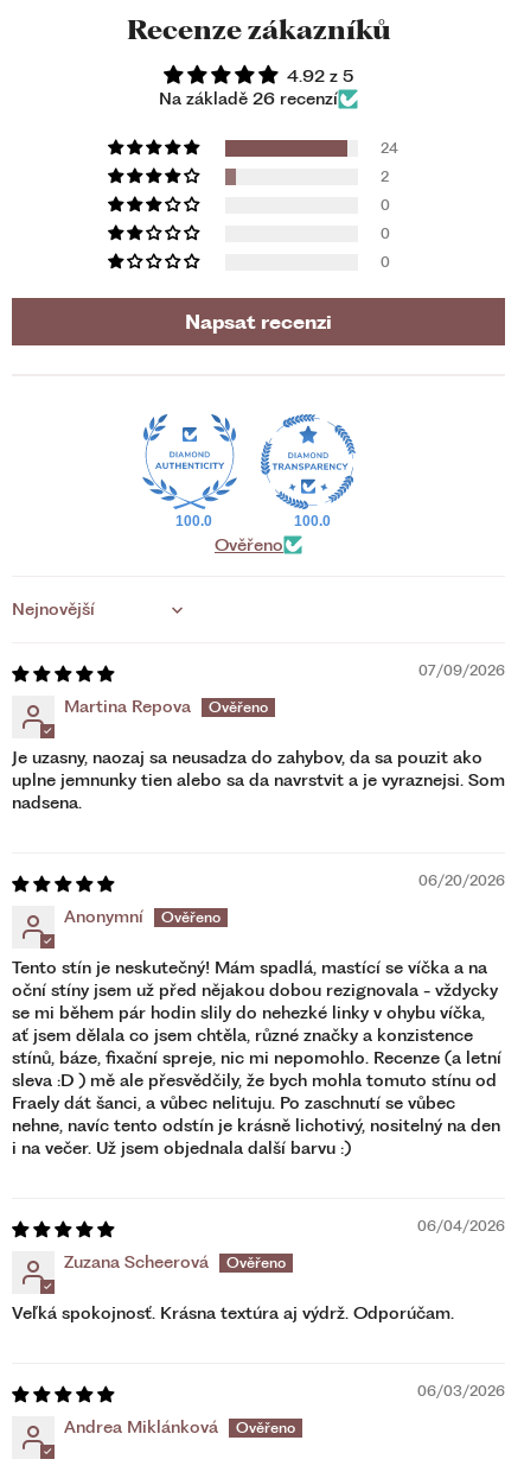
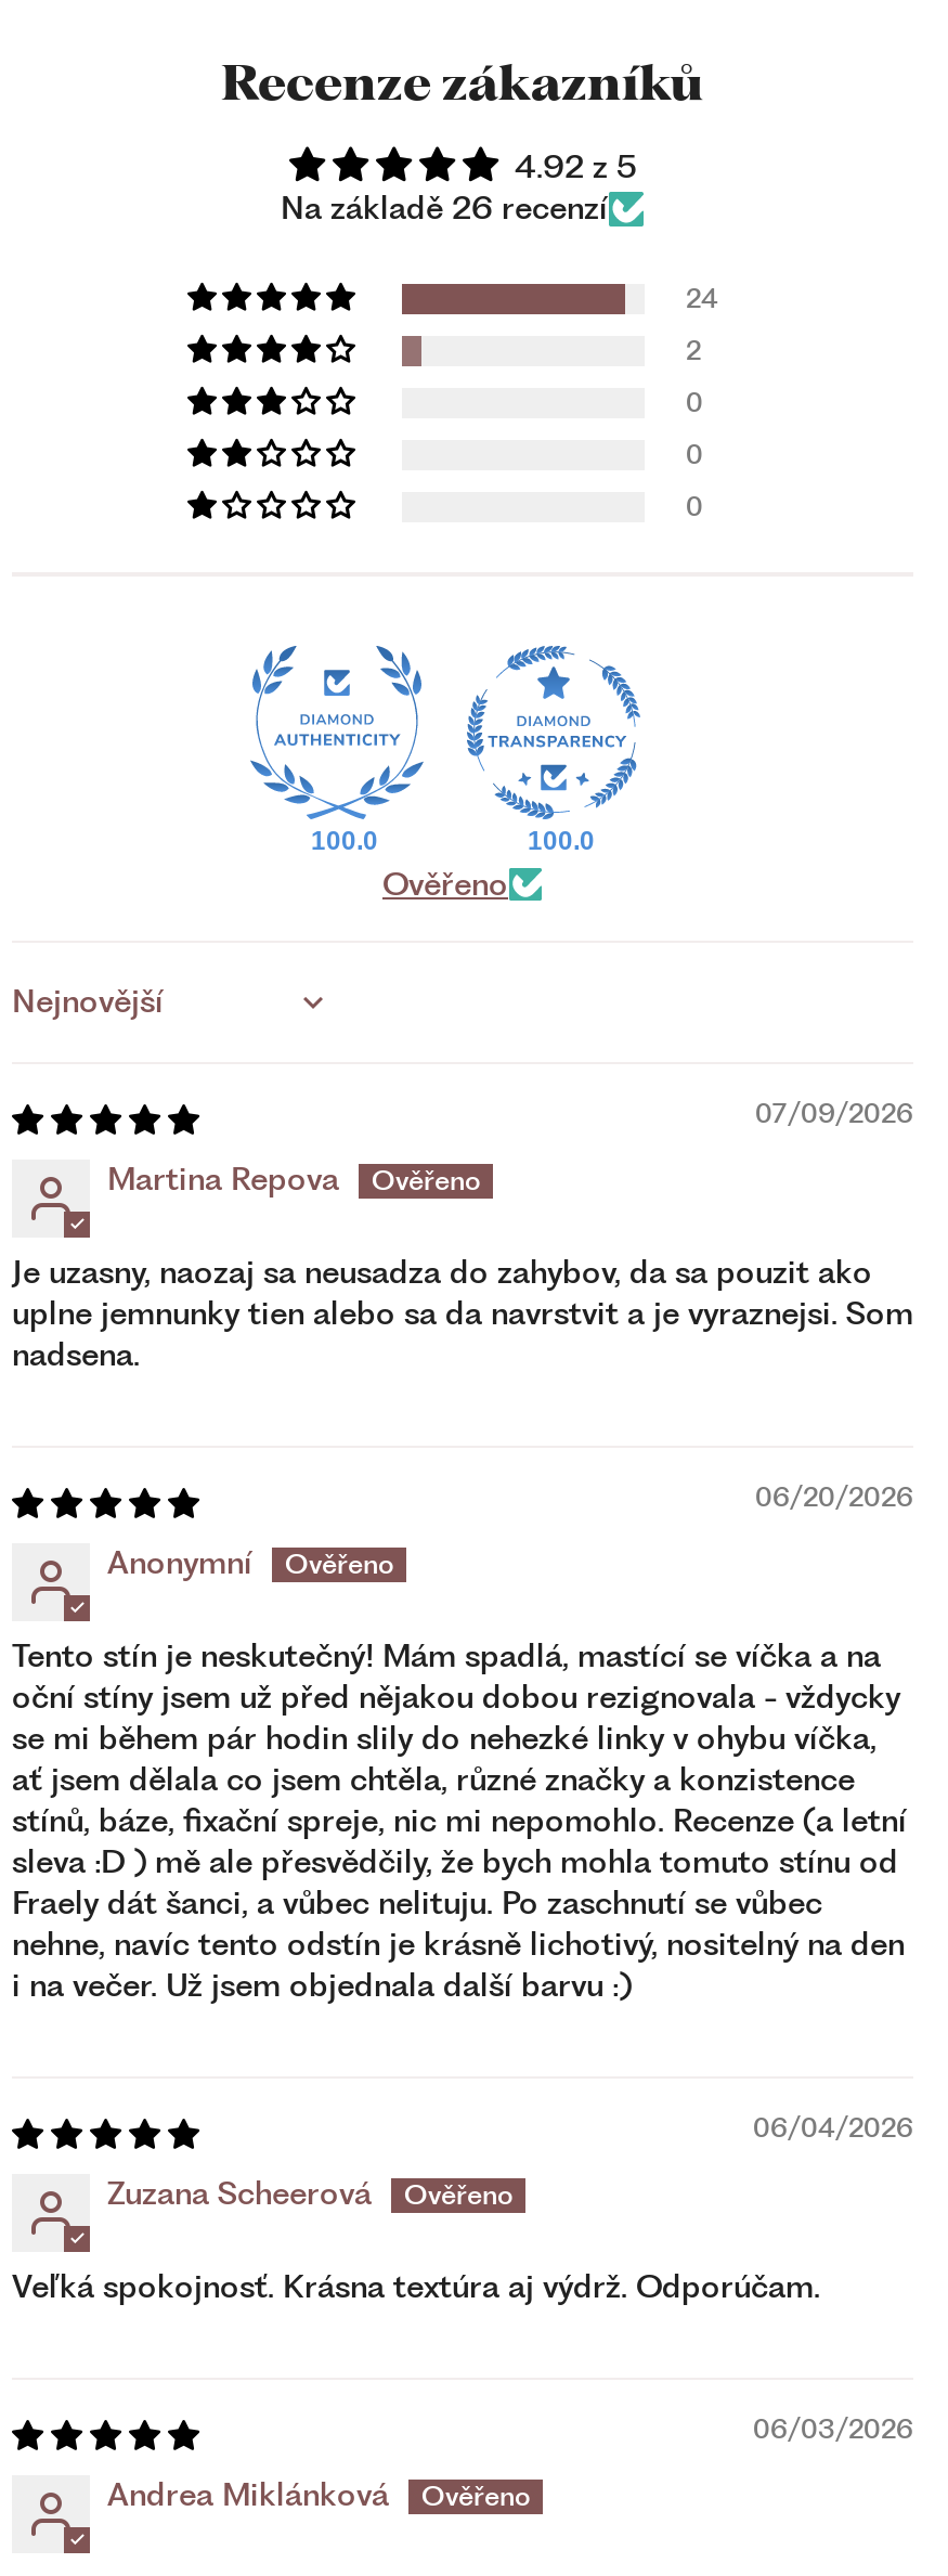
- Napsat recenzi
